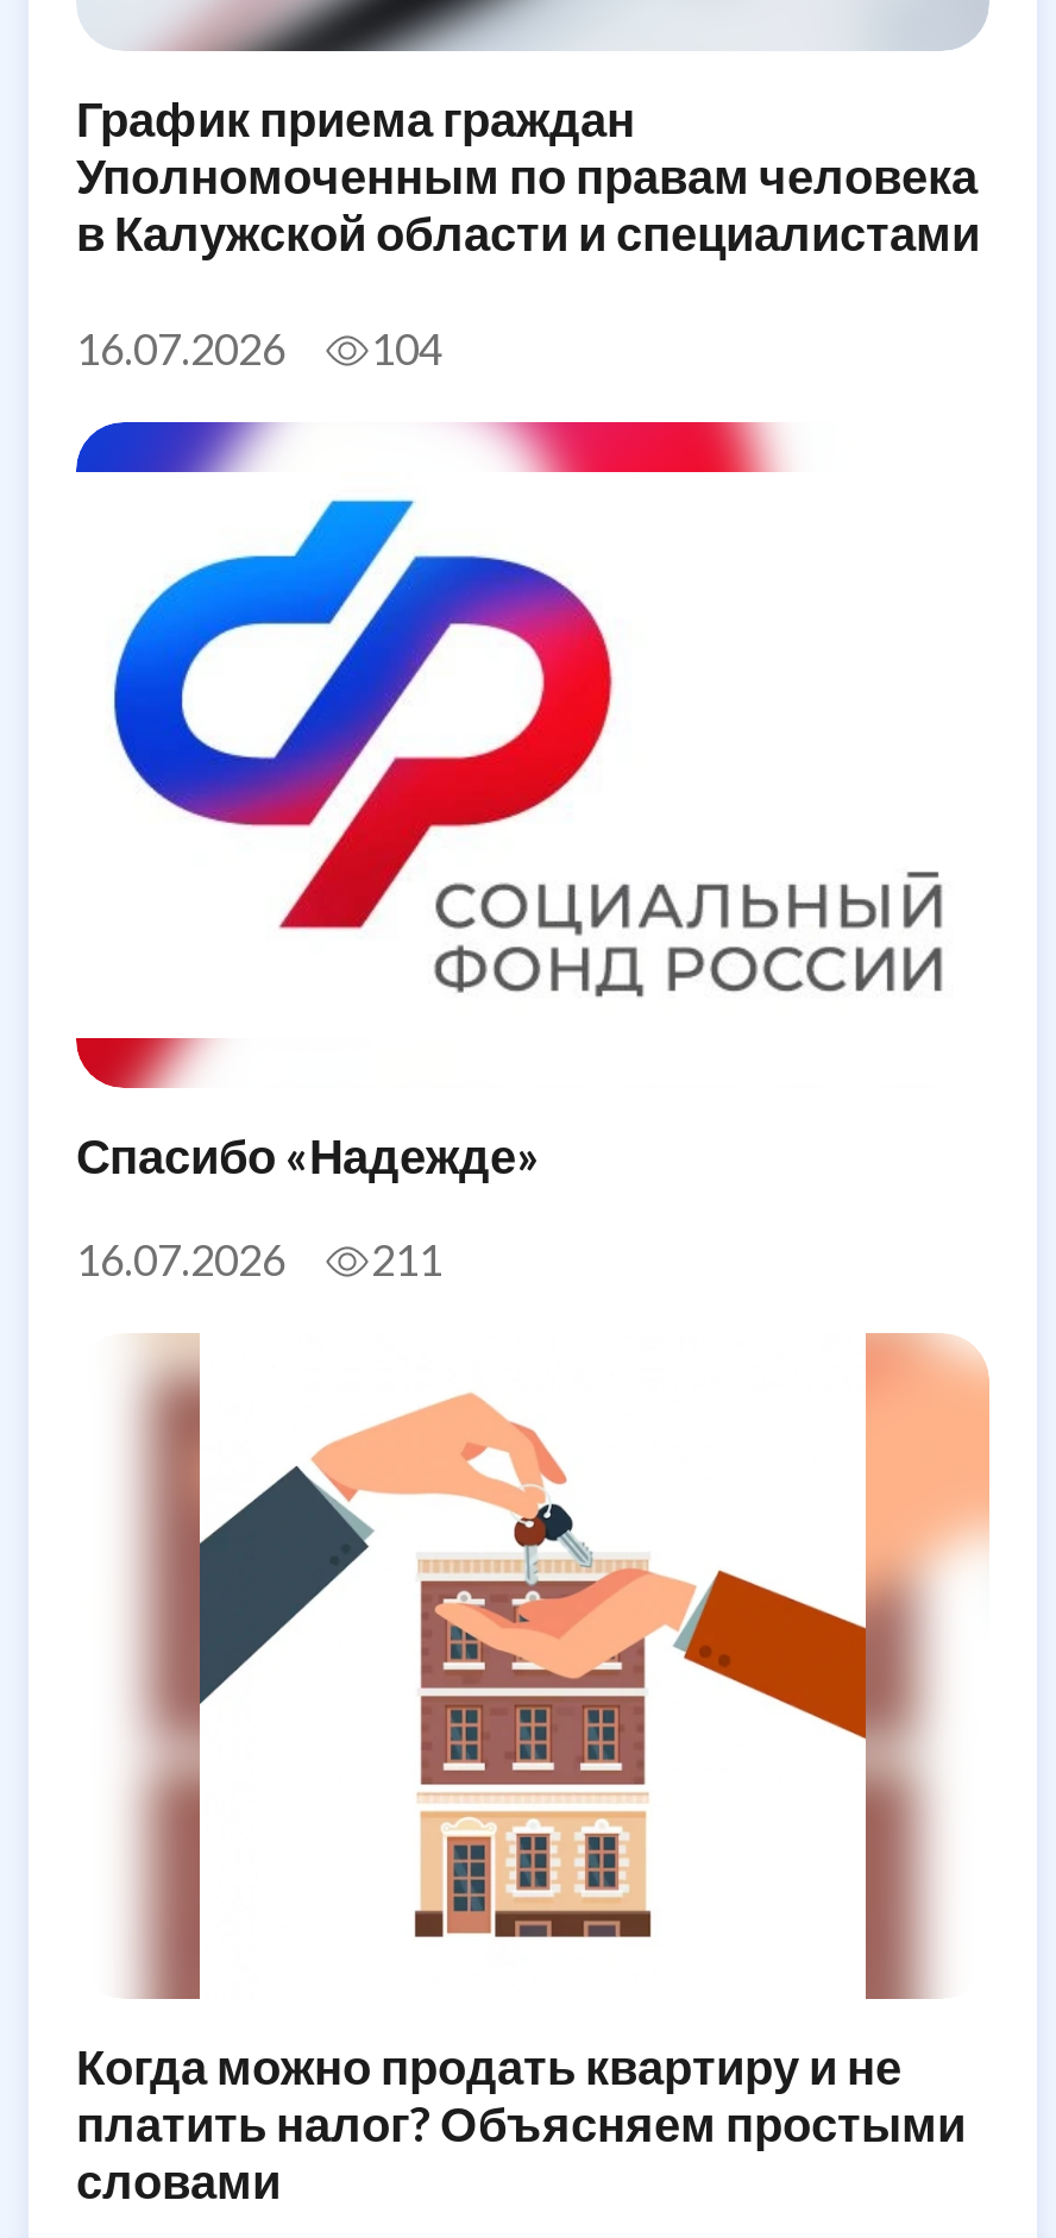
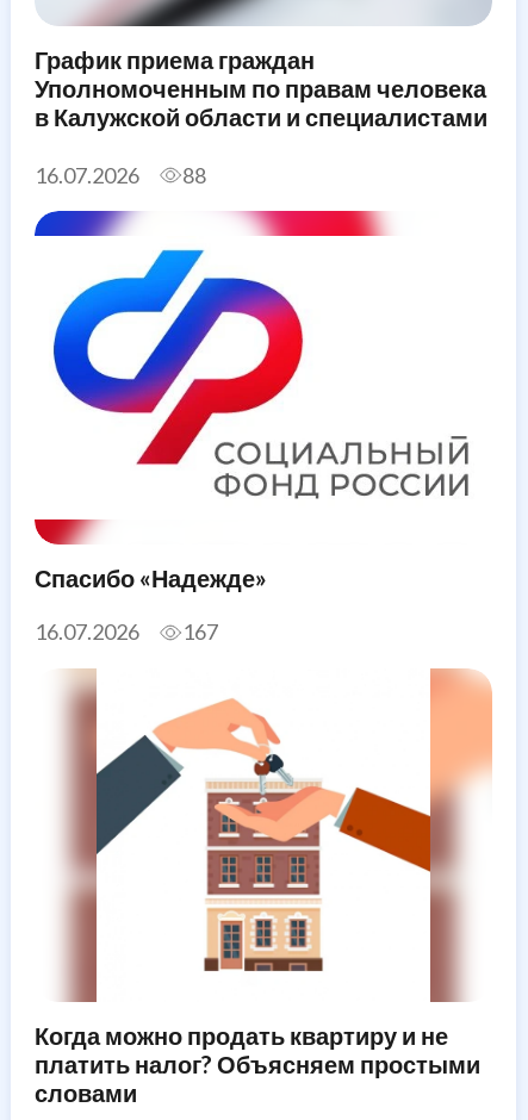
- 16.07.2026 104
+ 16.07.2026 88

- 16.07.2026 211
+ 16.07.2026 167
